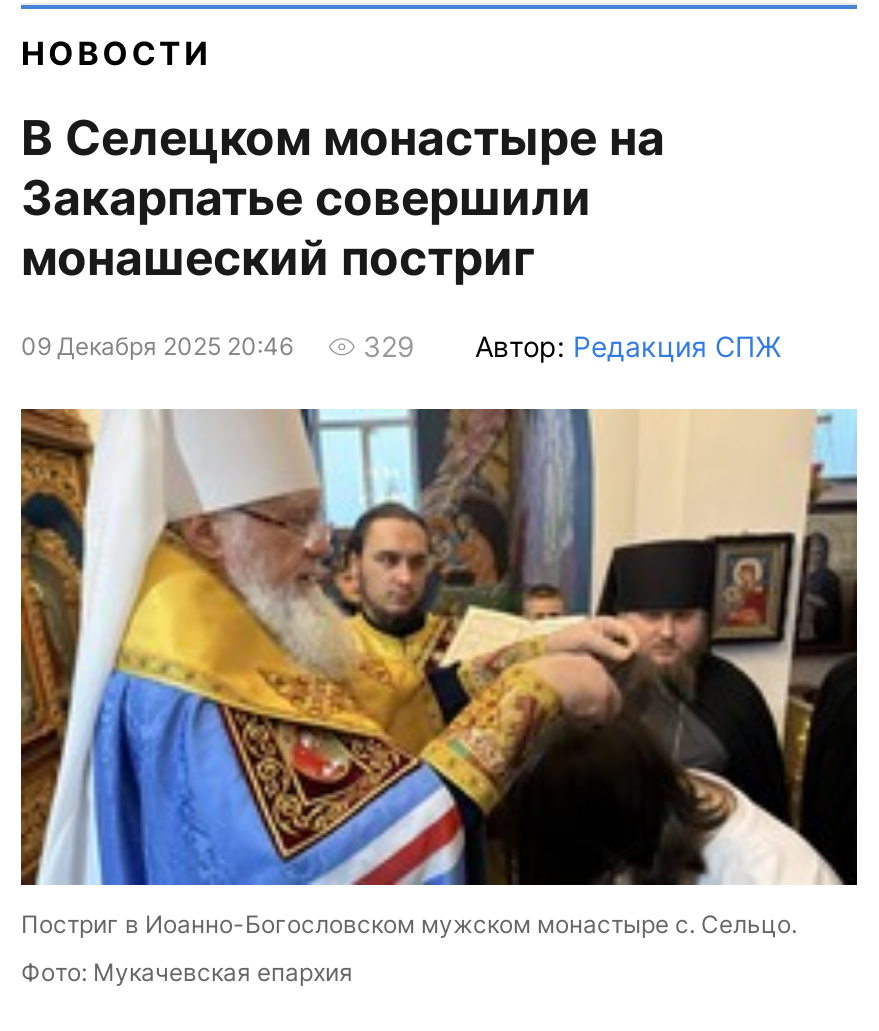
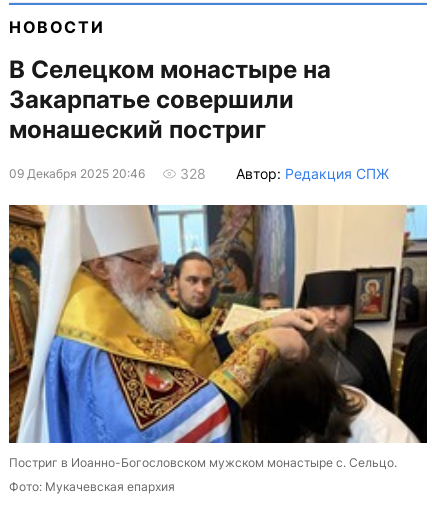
- 329 Автор: Редакция СПЖ
+ 328 Автор: Редакция СПЖ
